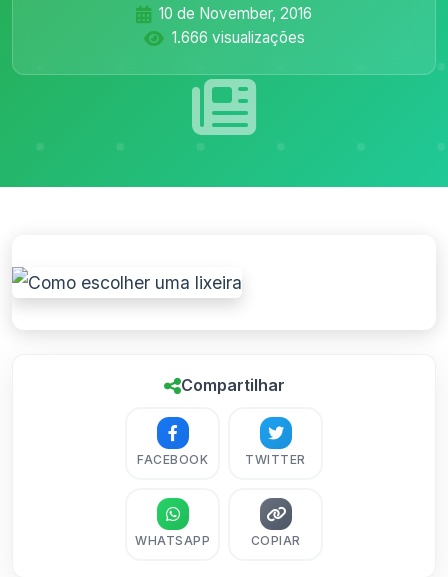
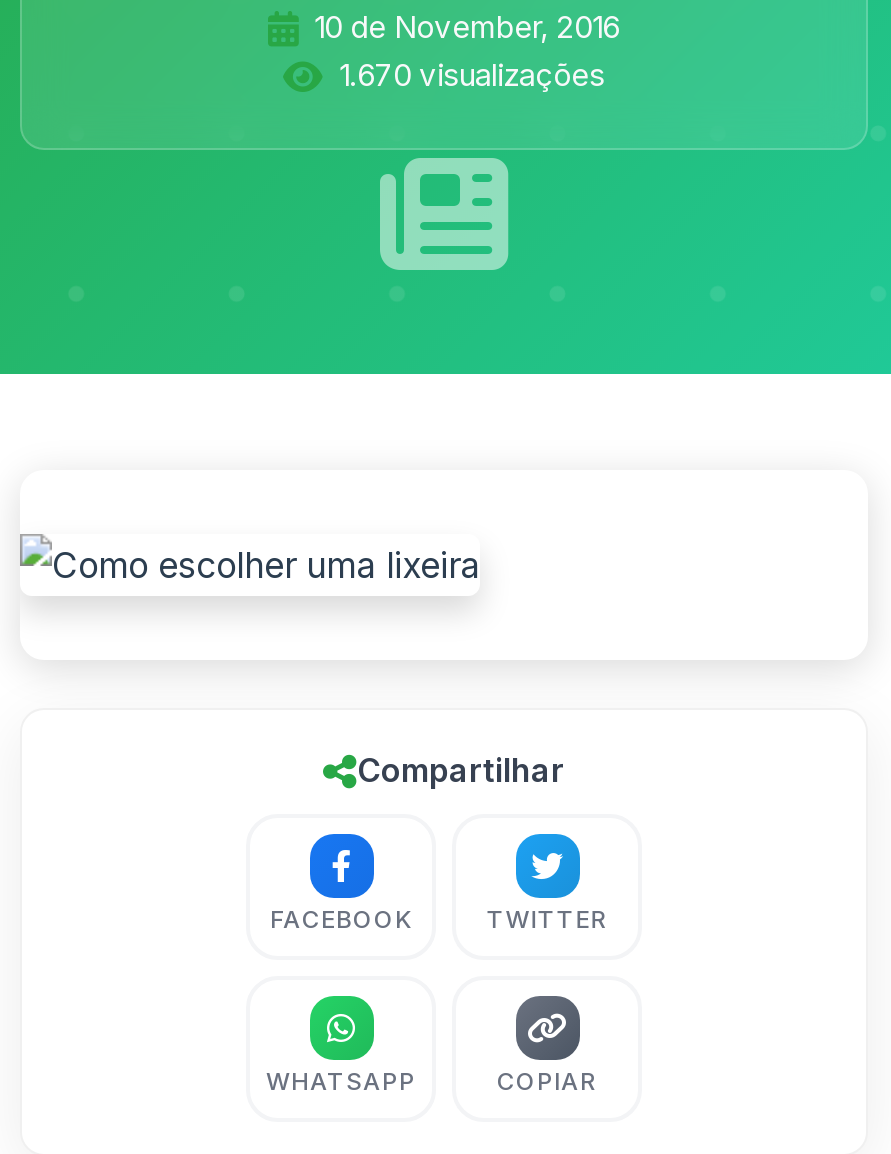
- 1.666 visualizações
+ 1.670 visualizações
